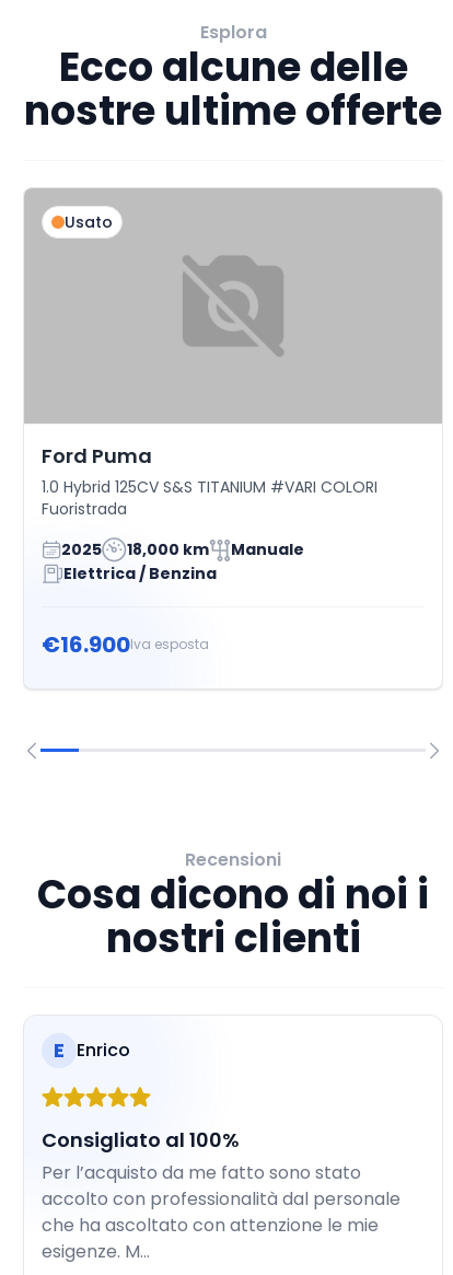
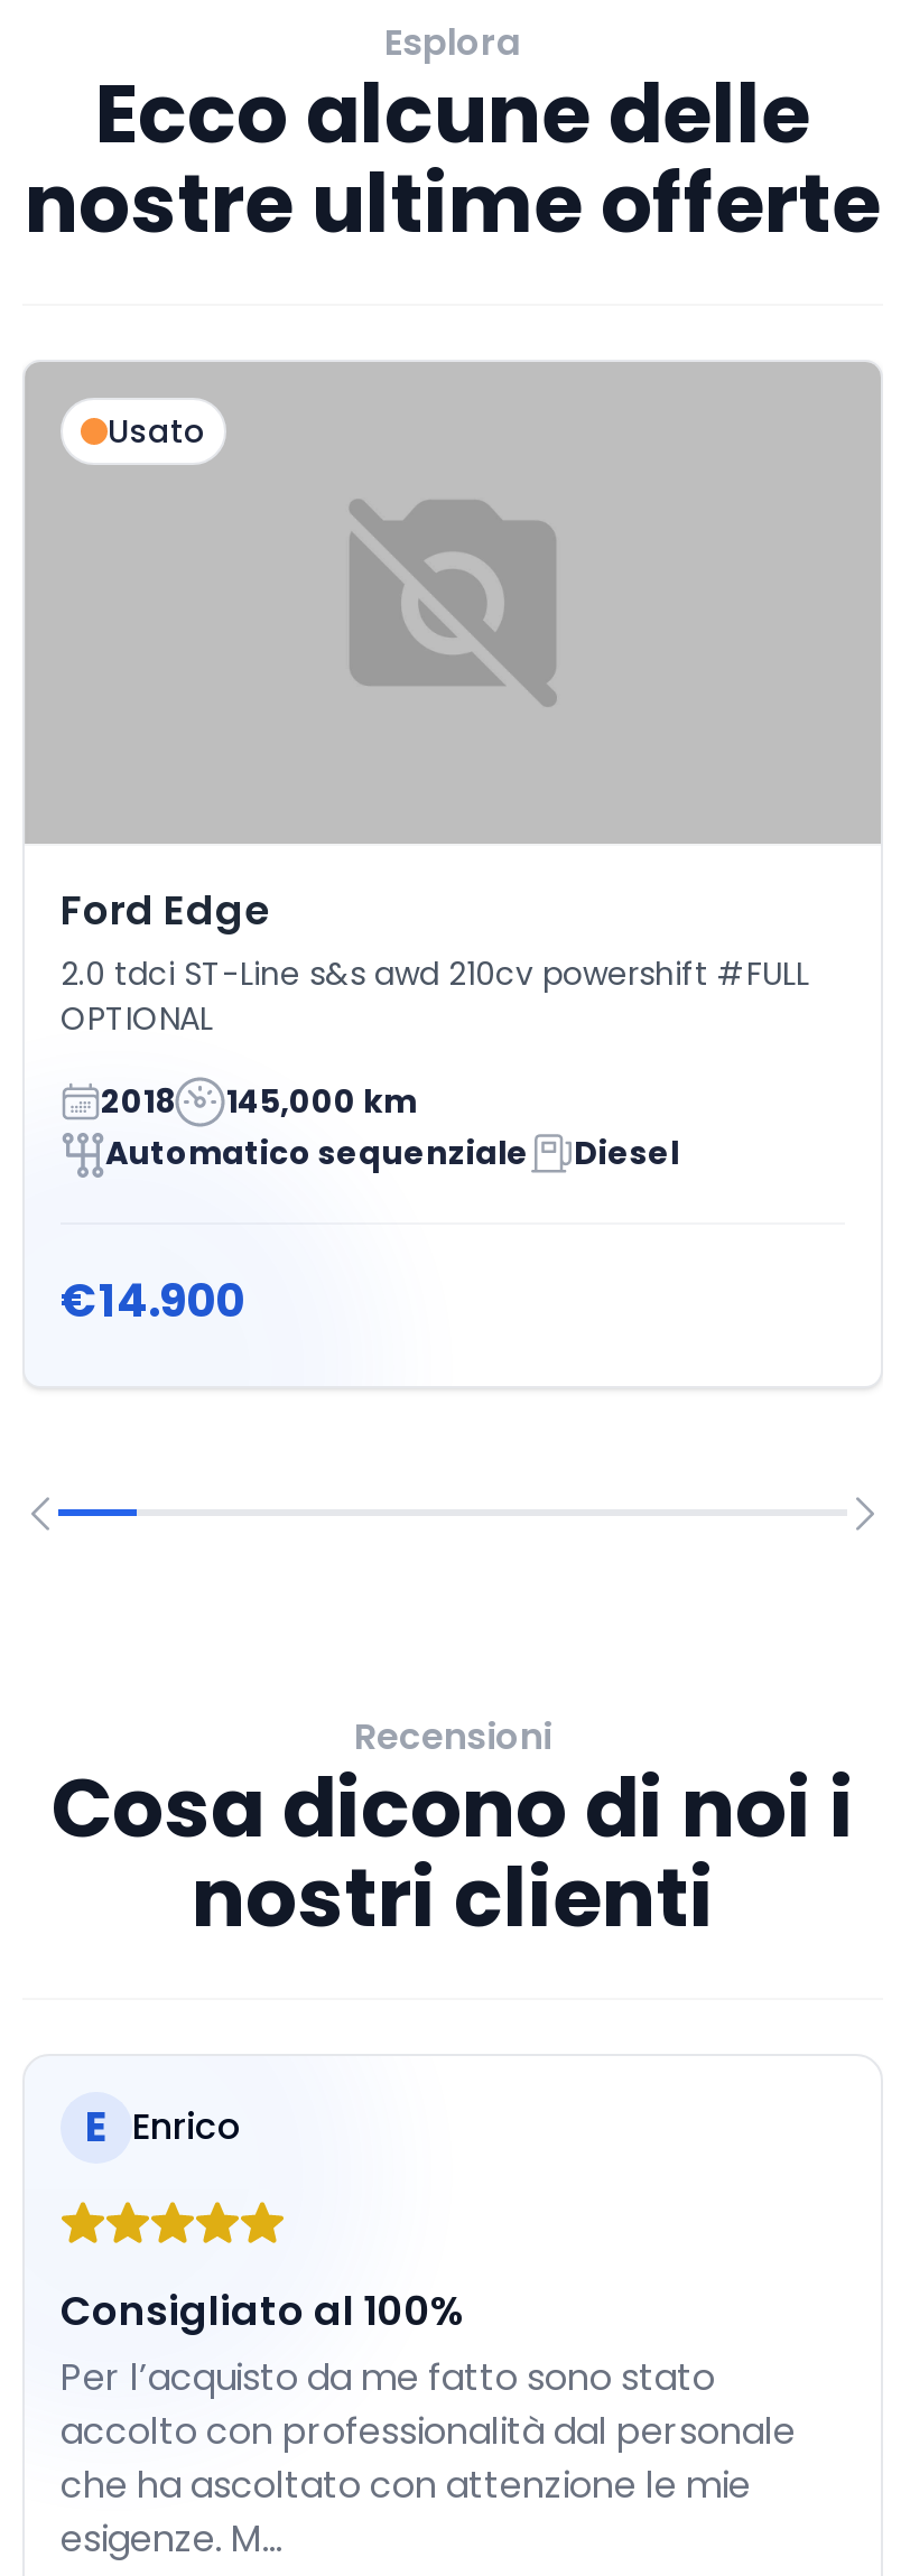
- Ford Puma
- 1.0 Hybrid 125CV S&S TITANIUM #VARI COLORI
- Fuoristrada
+ Ford Edge
+ 2.0 tdci ST-Line s&s awd 210cv powershift #FULL
+ OPTIONAL

- 2025
- 18,000 km
- Manuale
- Elettrica / Benzina
+ 2018
+ 145,000 km
+ Automatico sequenziale
+ Diesel

- €16.900Iva esposta
+ €14.900
